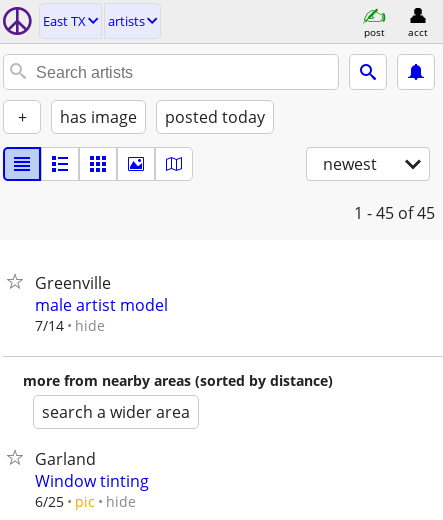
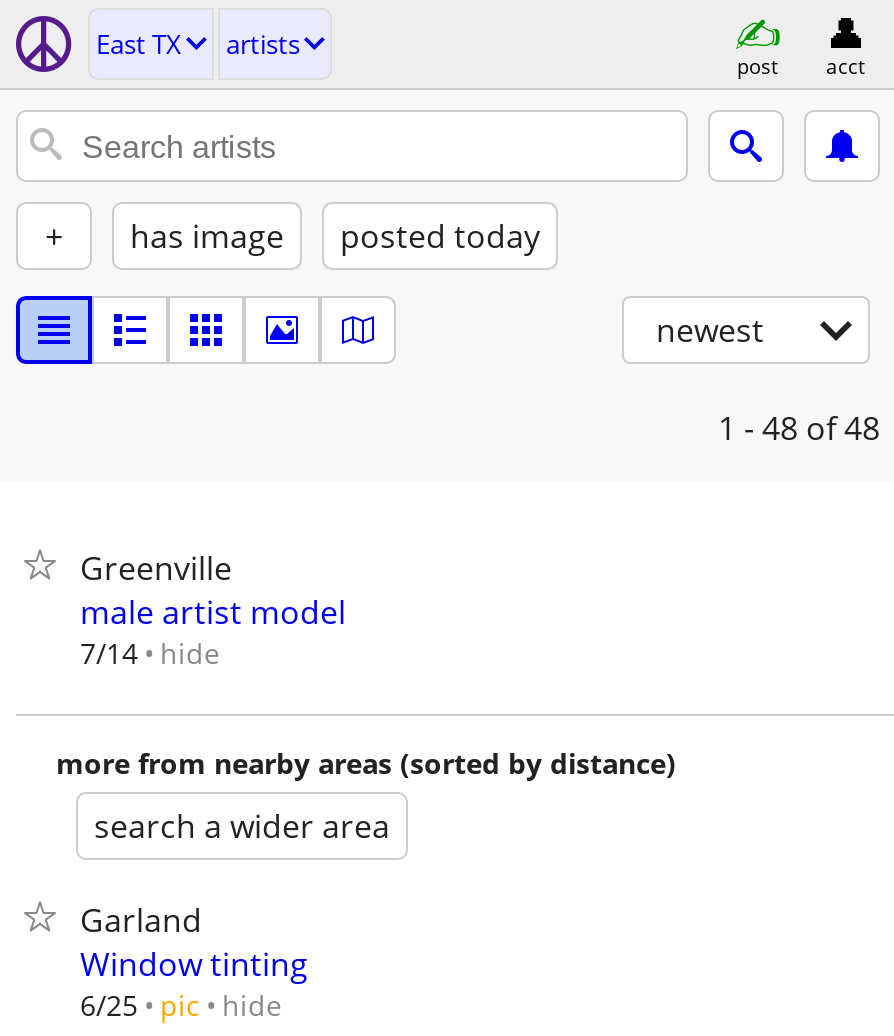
- 1 - 45 of 45
+ 1 - 48 of 48
